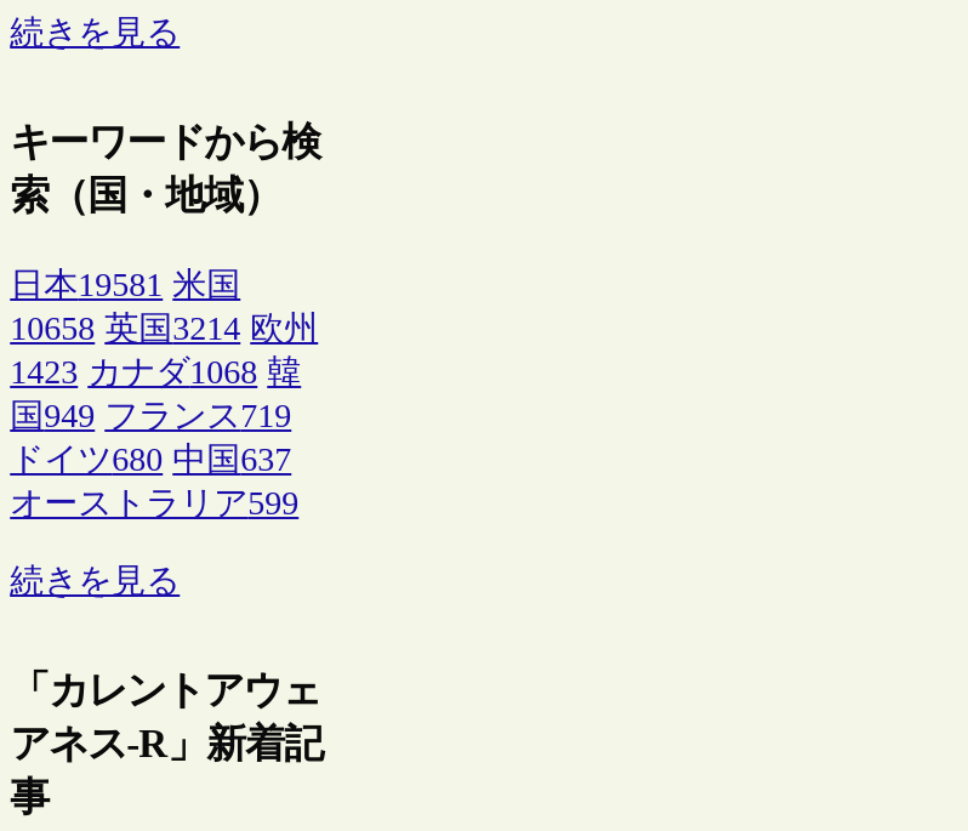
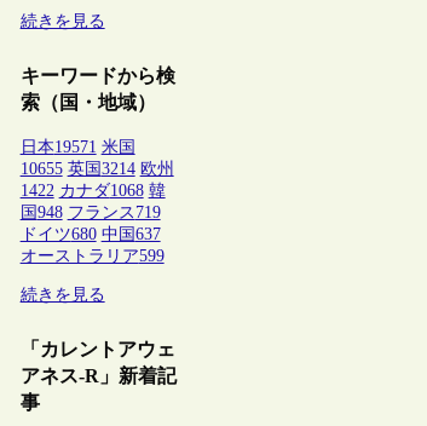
- 日本19581 米国
+ 日本19571 米国

- 10658 英国3214 欧州
+ 10655 英国3214 欧州

- 1423 カナダ1068 韓
+ 1422 カナダ1068 韓

- 国949 フランス719
+ 国948 フランス719
